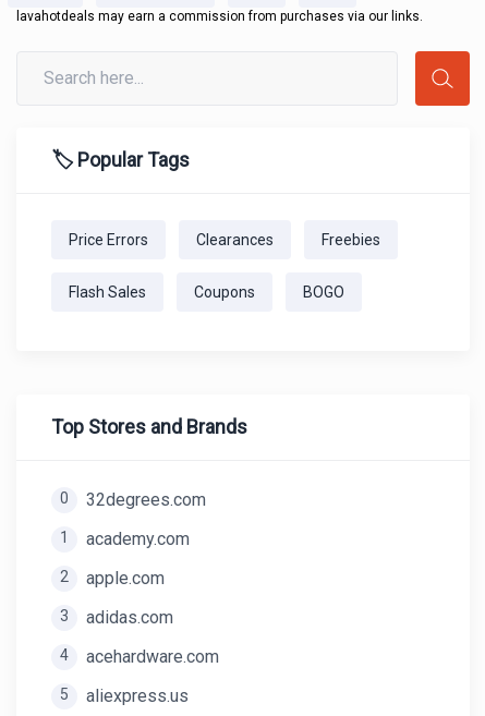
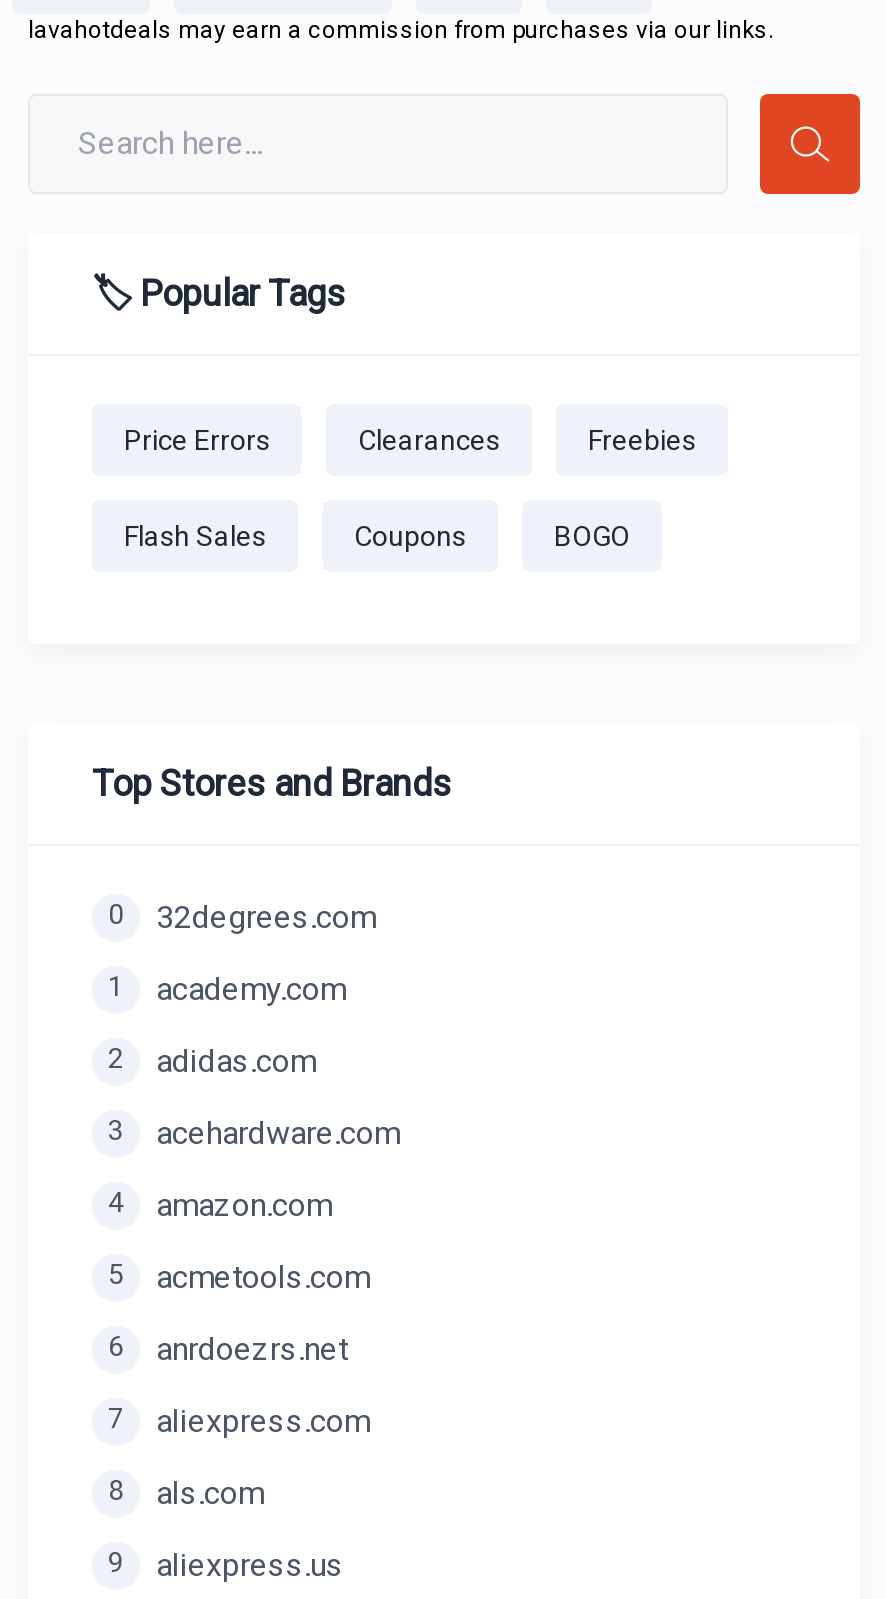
- apple.com

moved up: adidas.com

moved up: acehardware.com

+ amazon.com

+ acmetools.com
+ 6
+ anrdoezrs.net
+ 7
+ aliexpress.com
+ 8
+ als.com
+ 9
